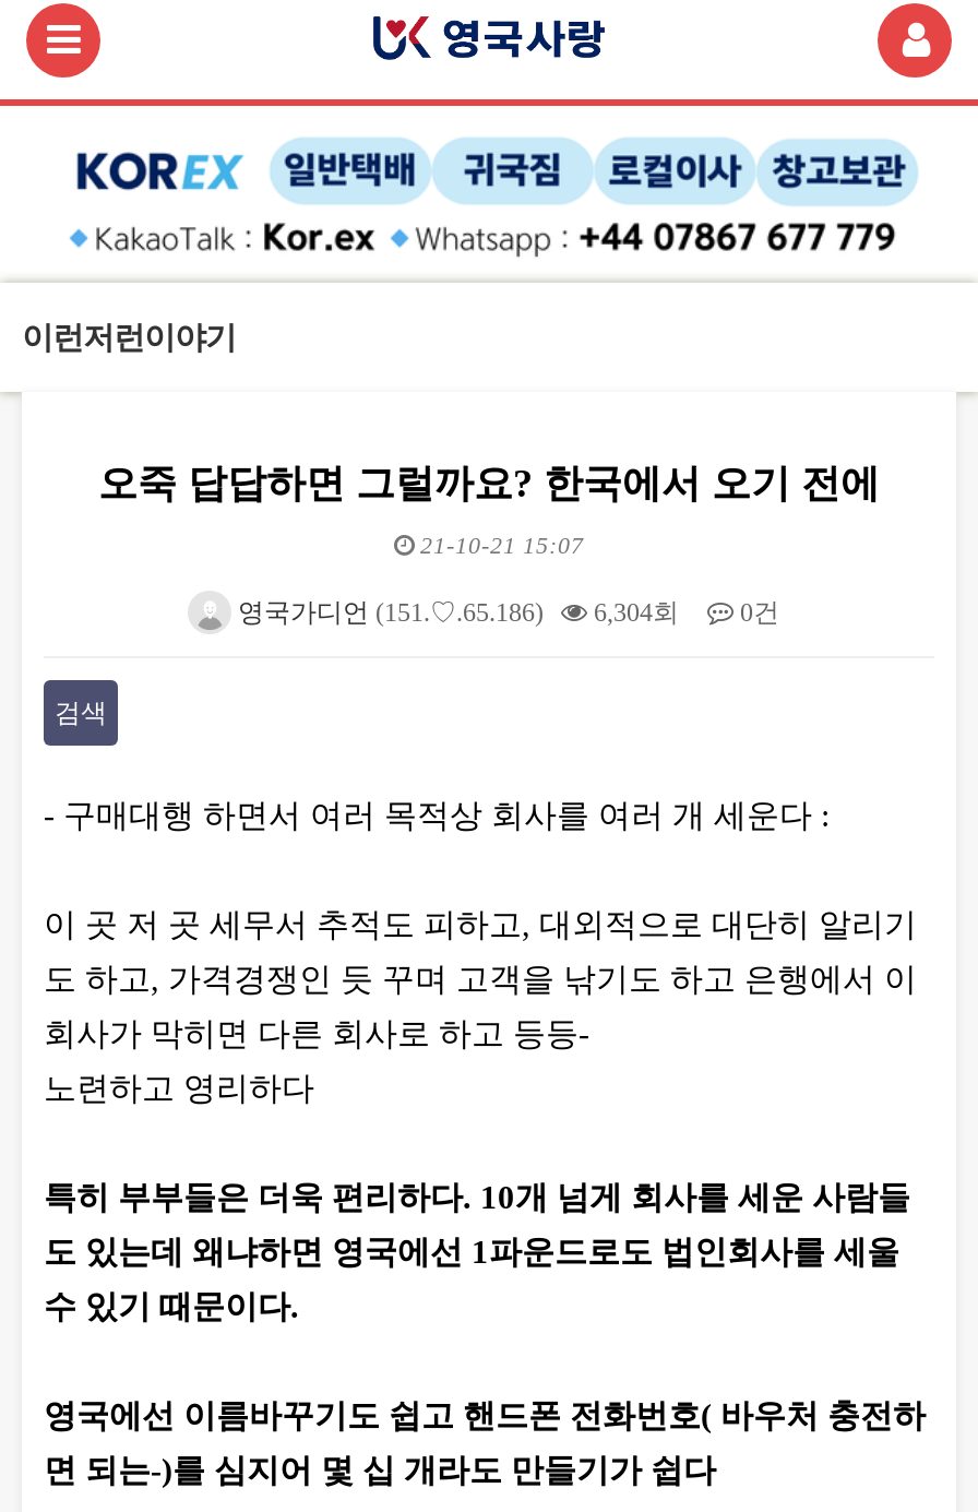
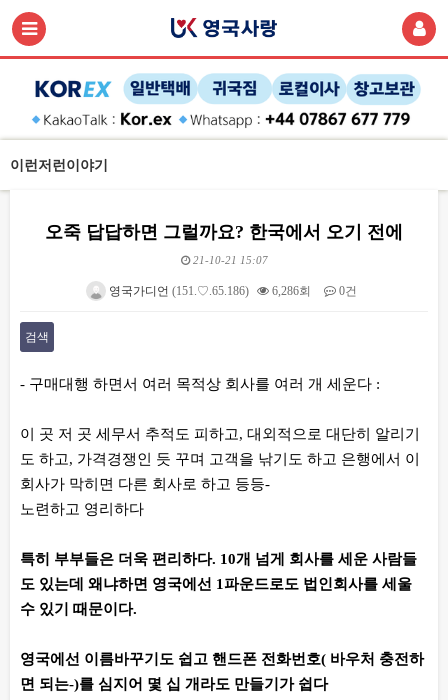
- 6,304회
+ 6,286회
